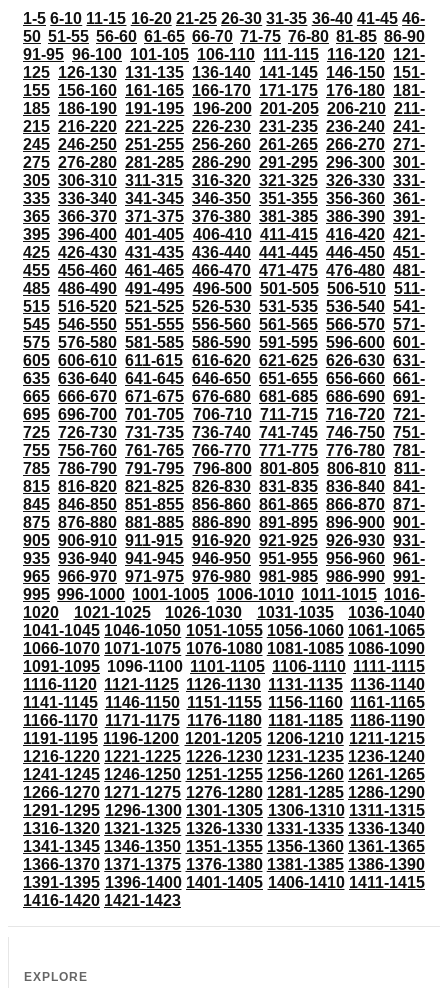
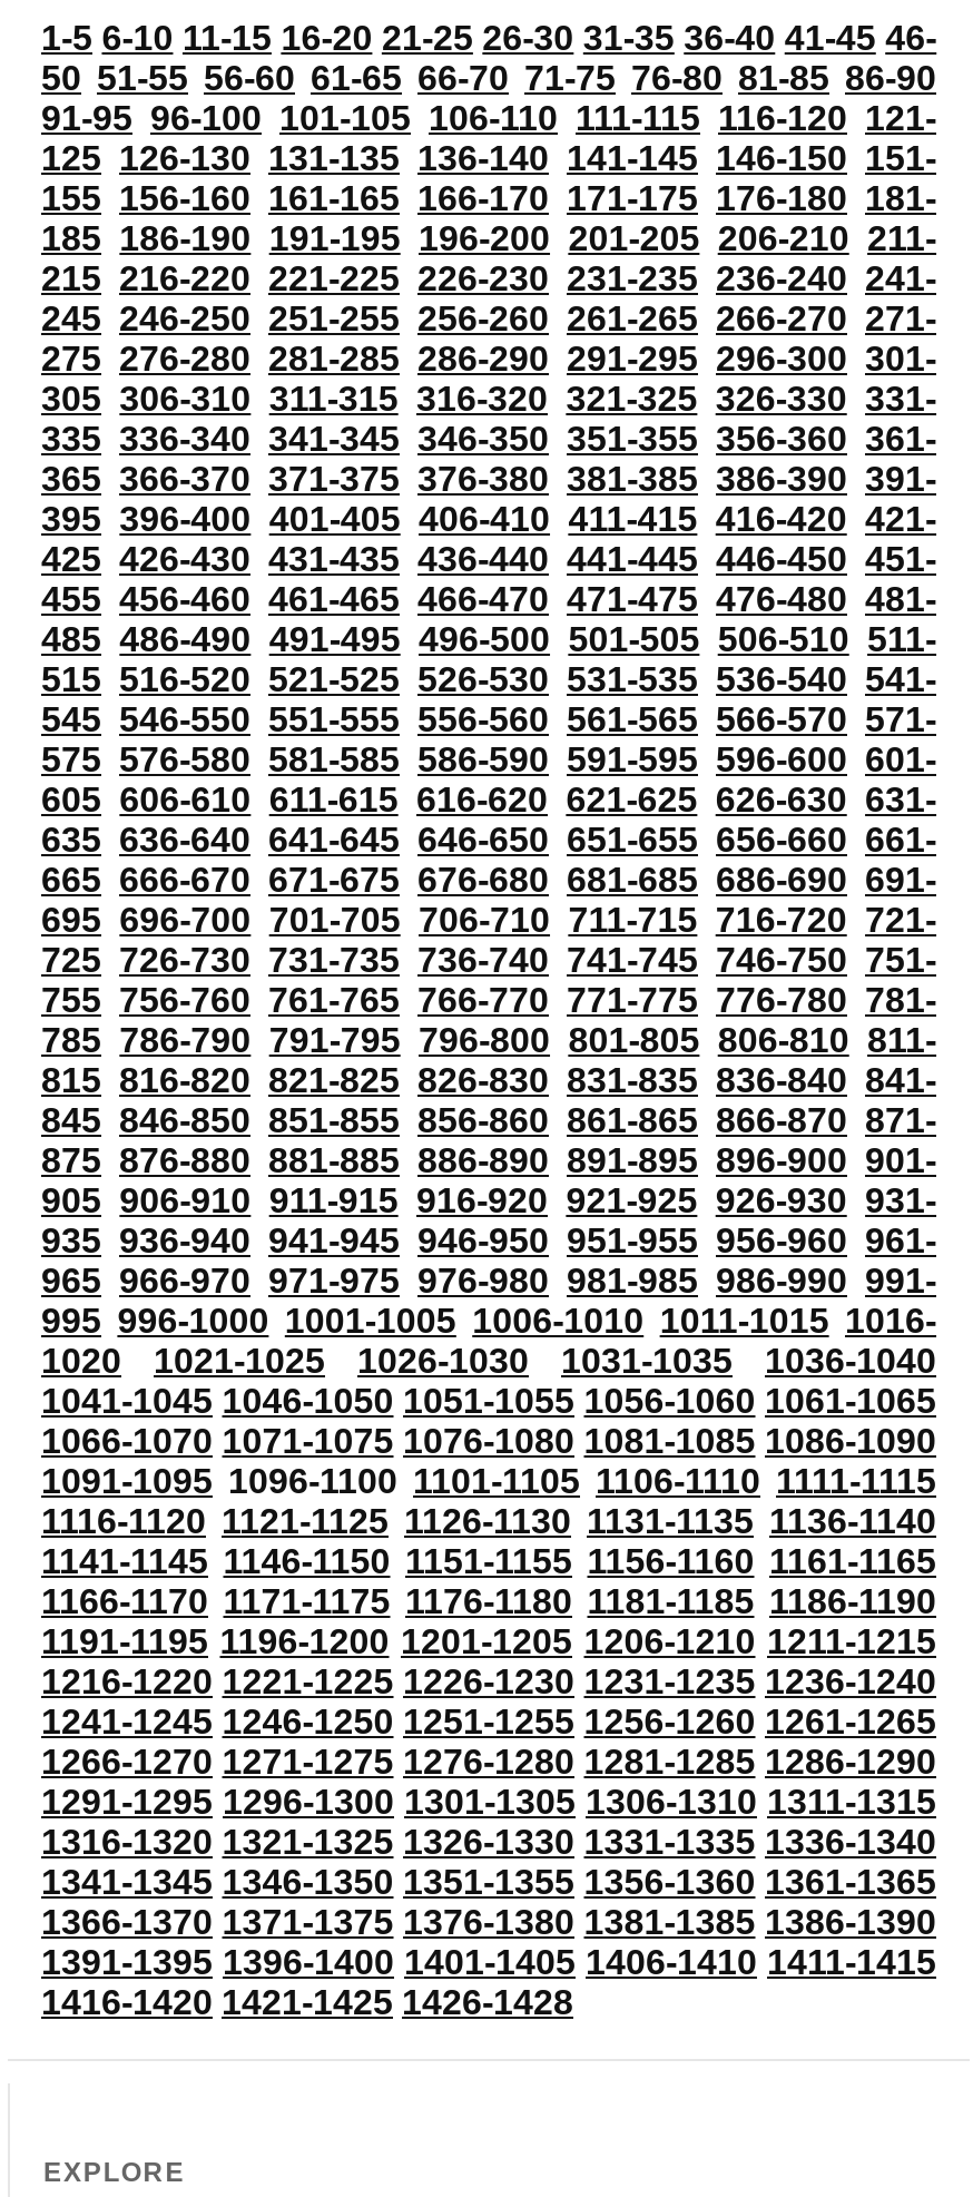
- 1416-1420 1421-1423
+ 1416-1420 1421-1425 1426-1428
